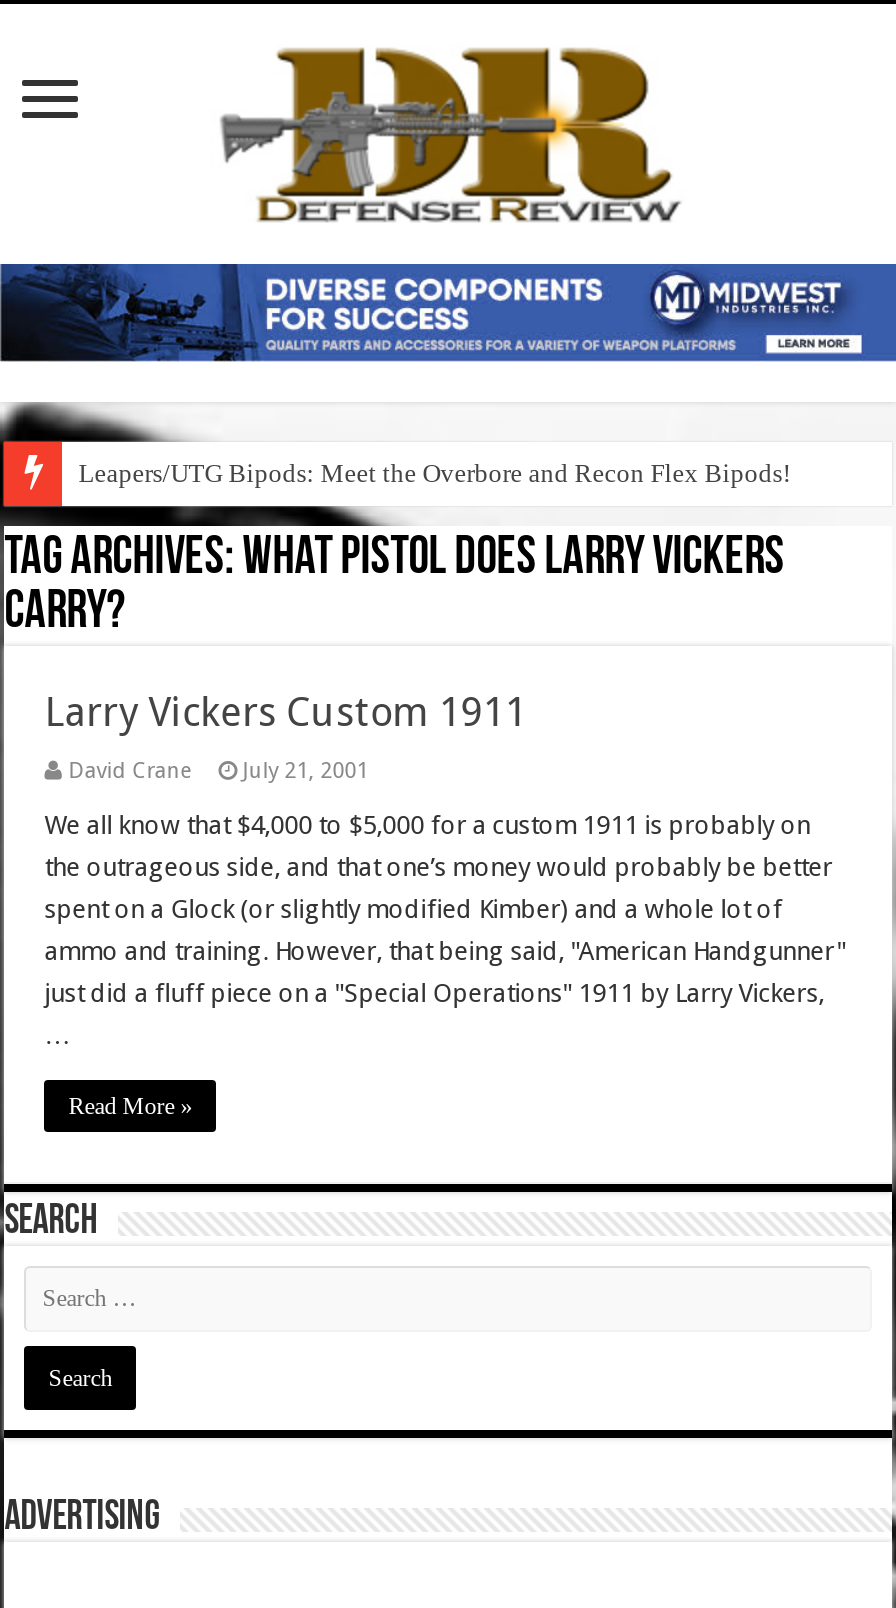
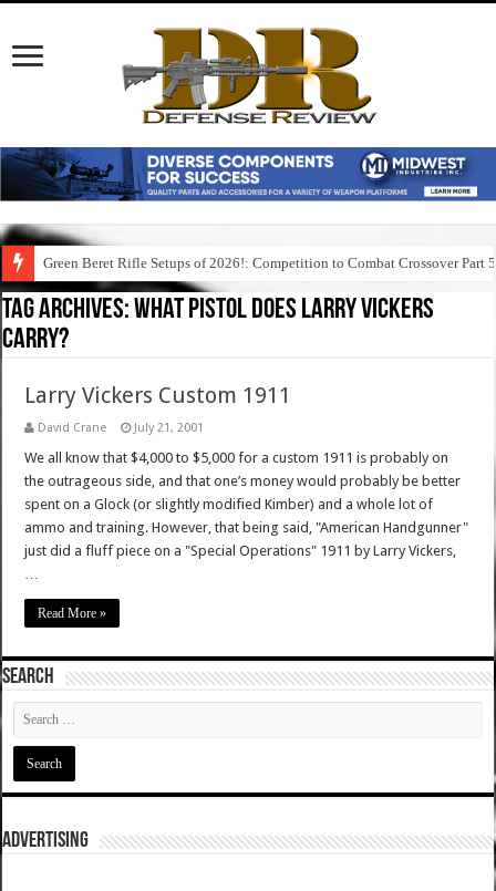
- Leapers/UTG Bipods: Meet the Overbore and Recon Flex Bipods!
+ Green Beret Rifle Setups of 2026!: Competition to Combat Crossover Part 5
